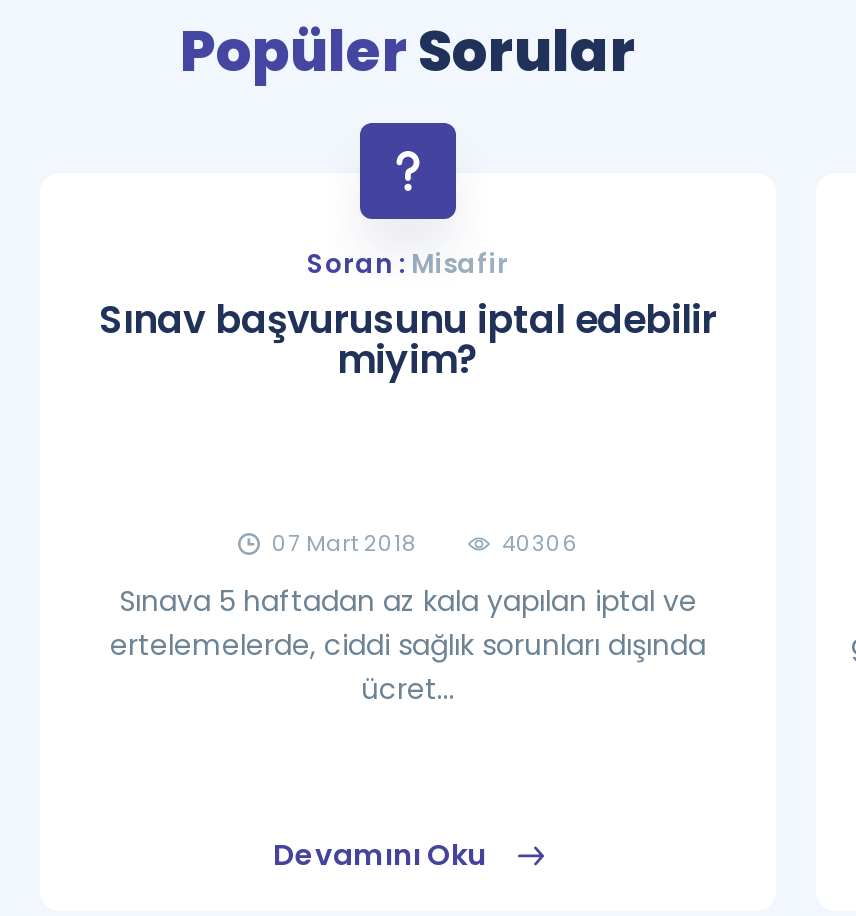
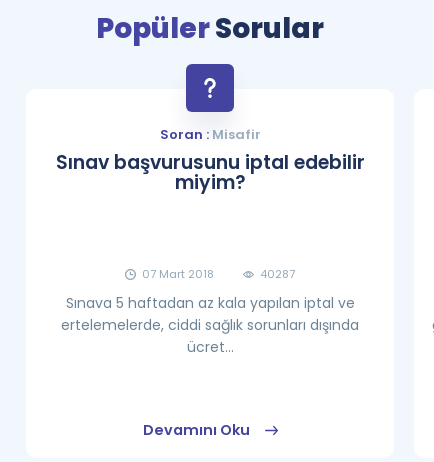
- 40306
+ 40287
